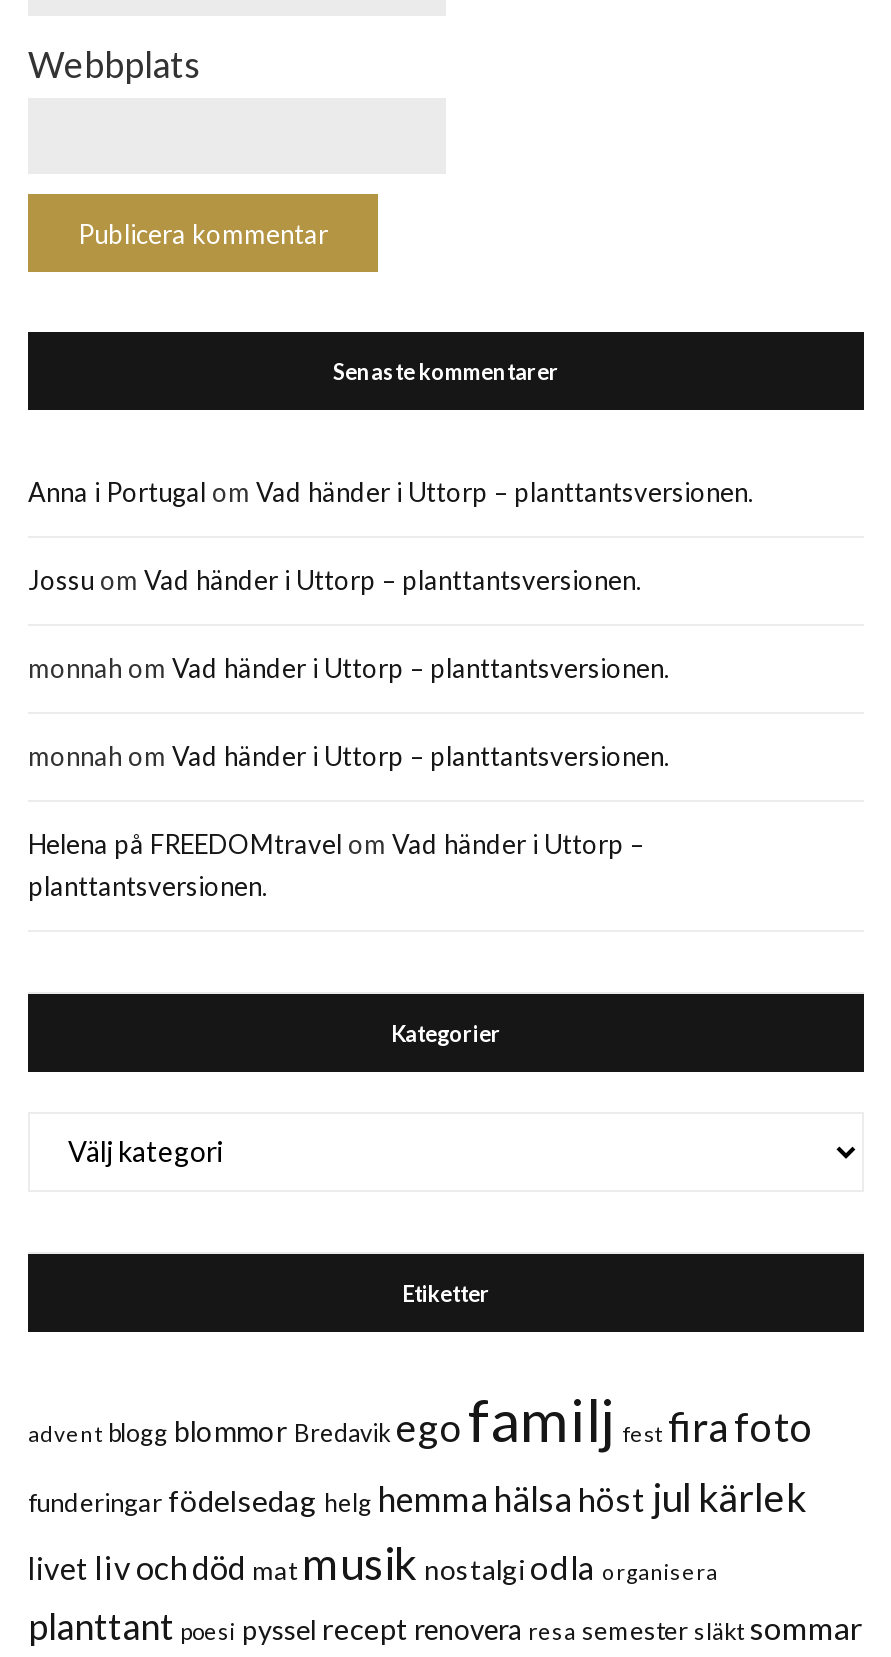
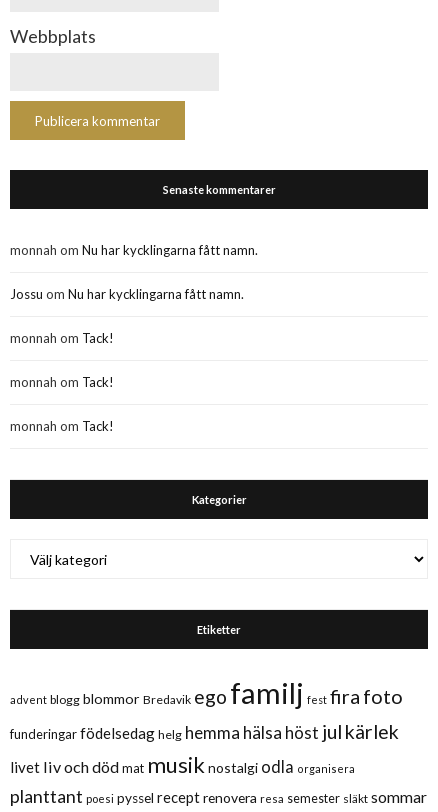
- Anna i Portugal om Vad händer i Uttorp – planttantsversionen.
+ monnah om Nu har kycklingarna fått namn.

- Jossu om Vad händer i Uttorp – planttantsversionen.
+ Jossu om Nu har kycklingarna fått namn.

- monnah om Vad händer i Uttorp – planttantsversionen.
+ monnah om Tack!

- monnah om Vad händer i Uttorp – planttantsversionen.
+ monnah om Tack!

- Helena på FREEDOMtravel om Vad händer i Uttorp –
- planttantsversionen.
+ monnah om Tack!
